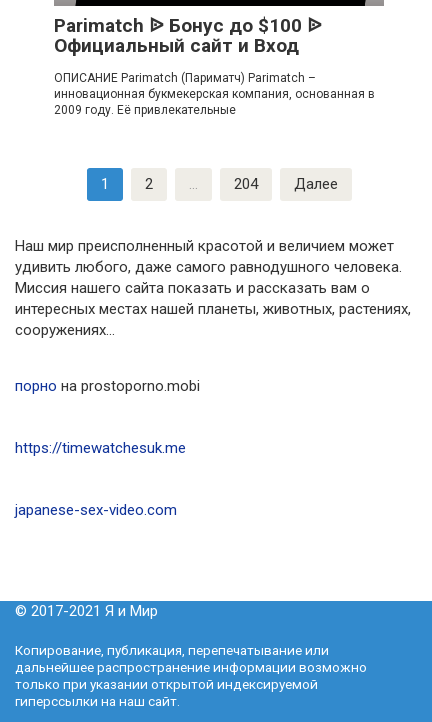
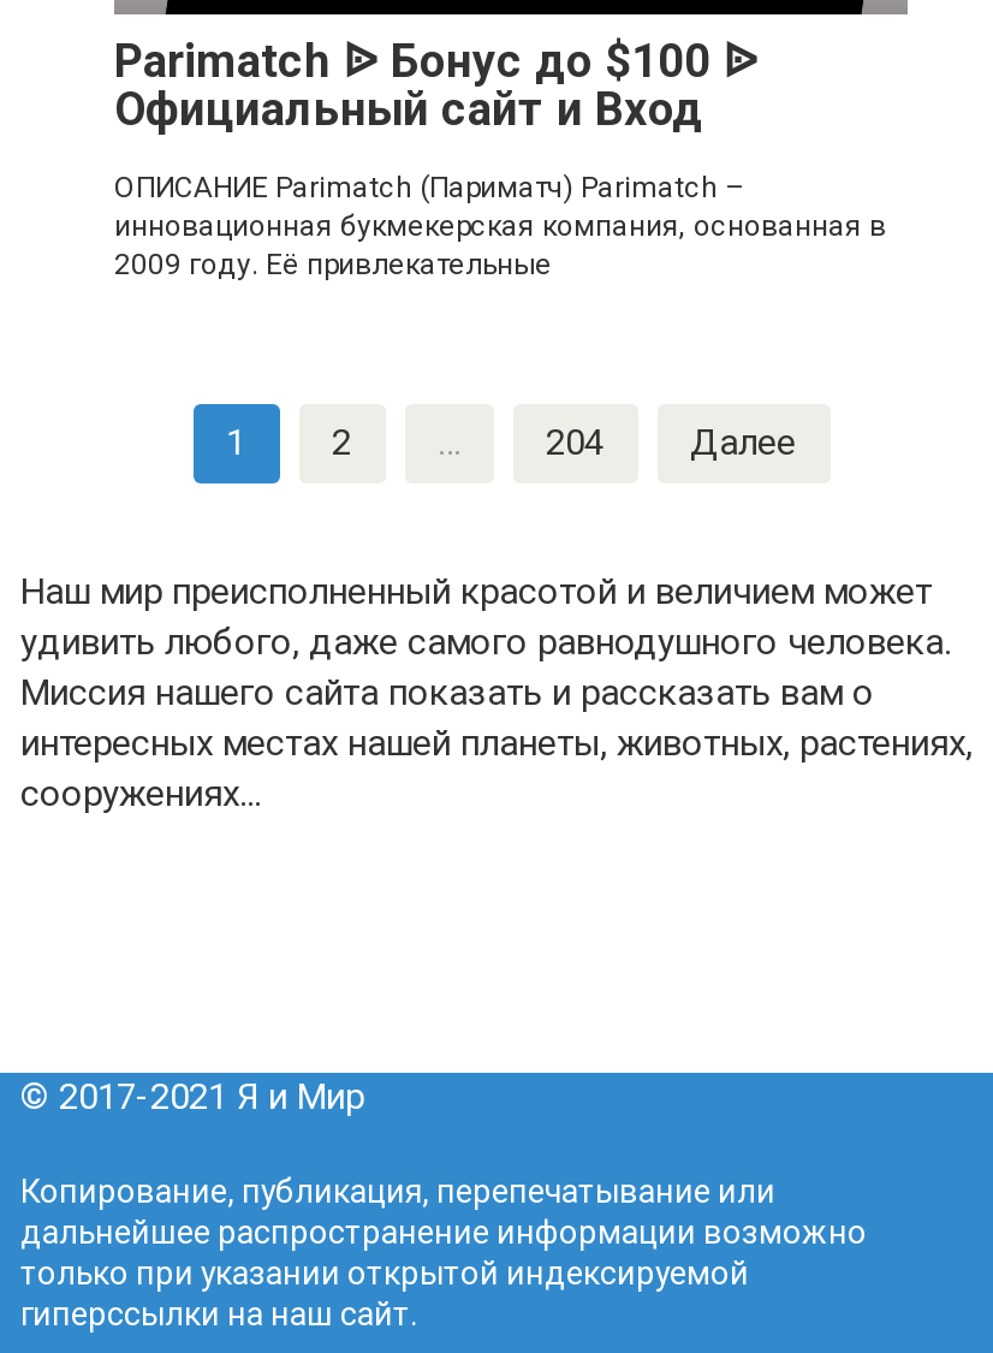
- порно на prostoporno.mobi
- https://timewatchesuk.me
- japanese-sex-video.com
